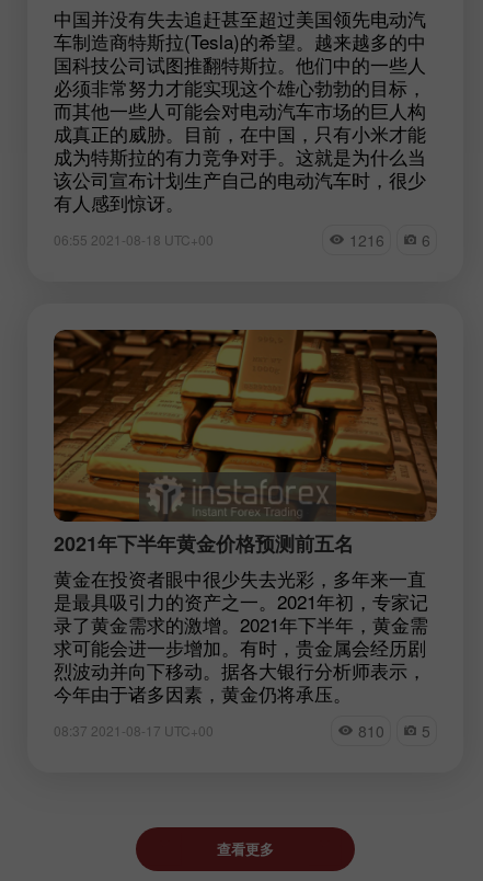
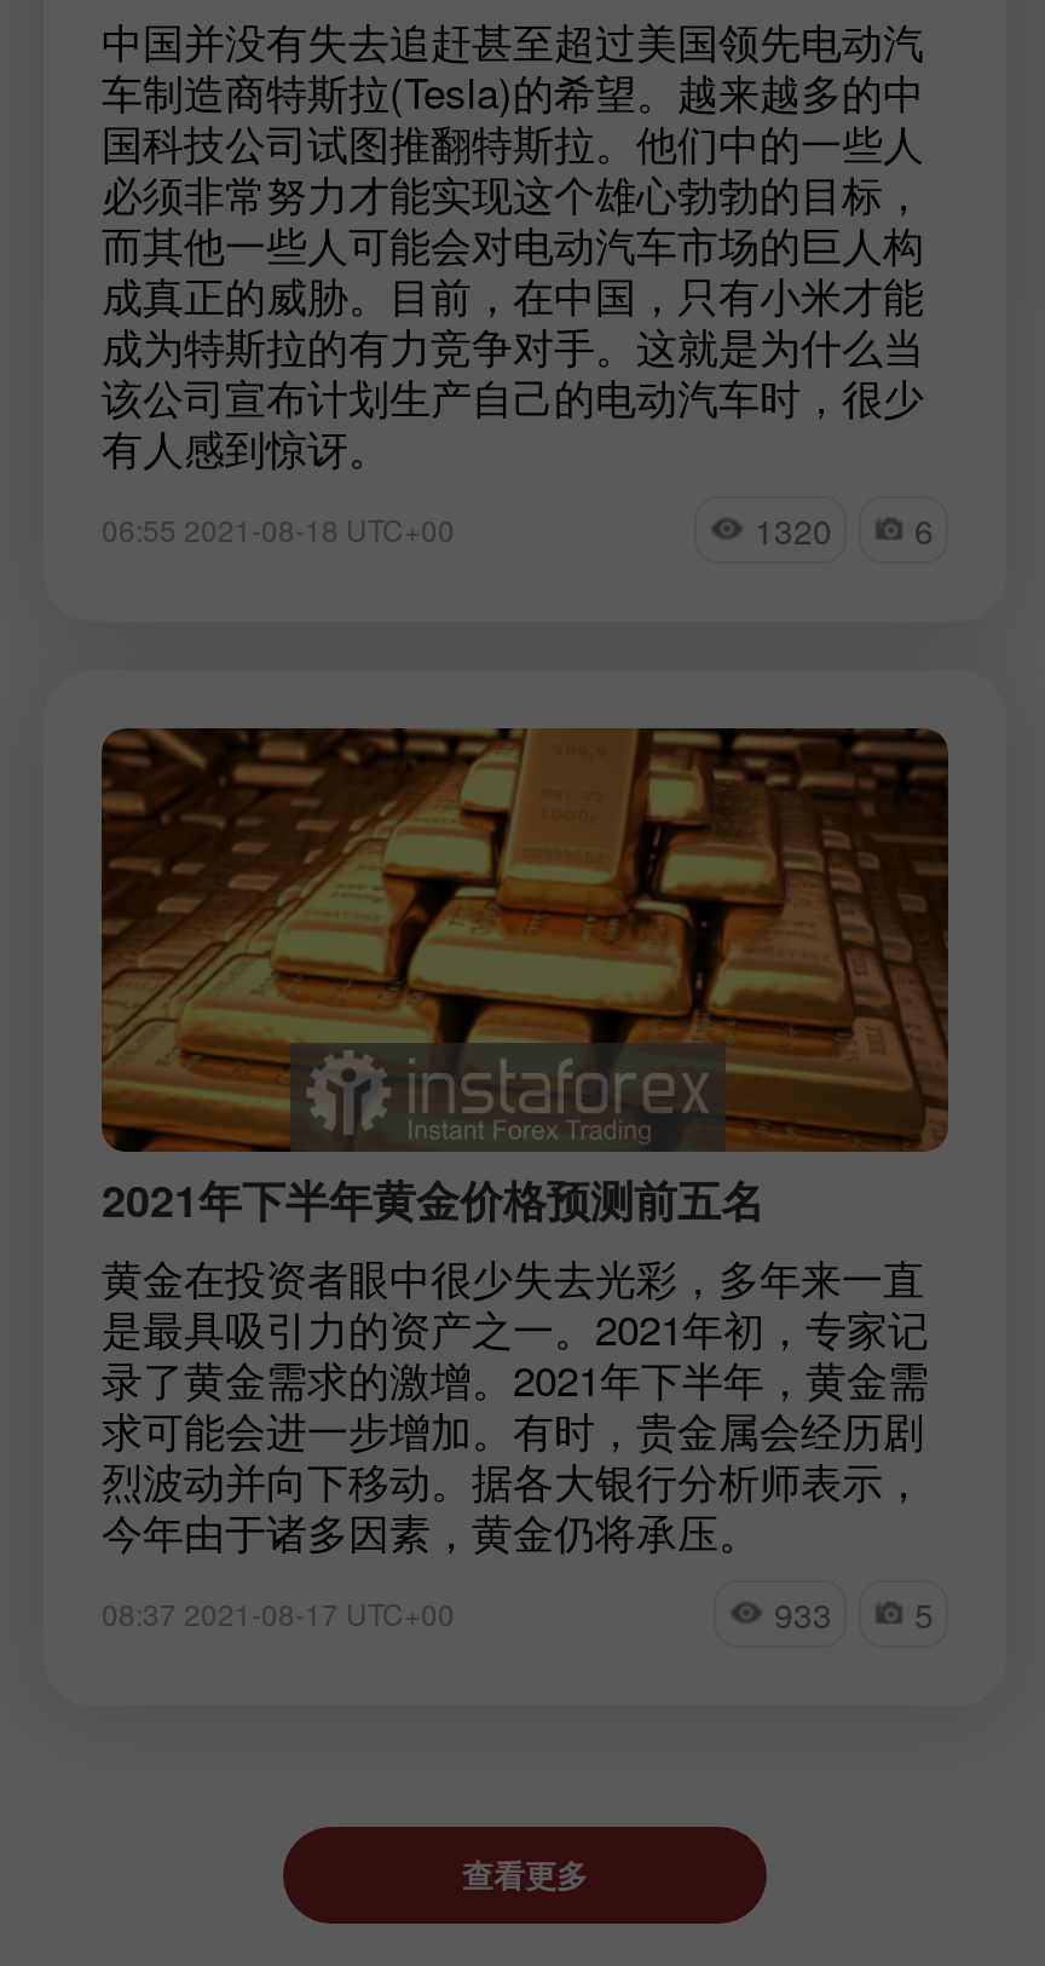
- 1216 6
+ 1320 6

- 810 5
+ 933 5
